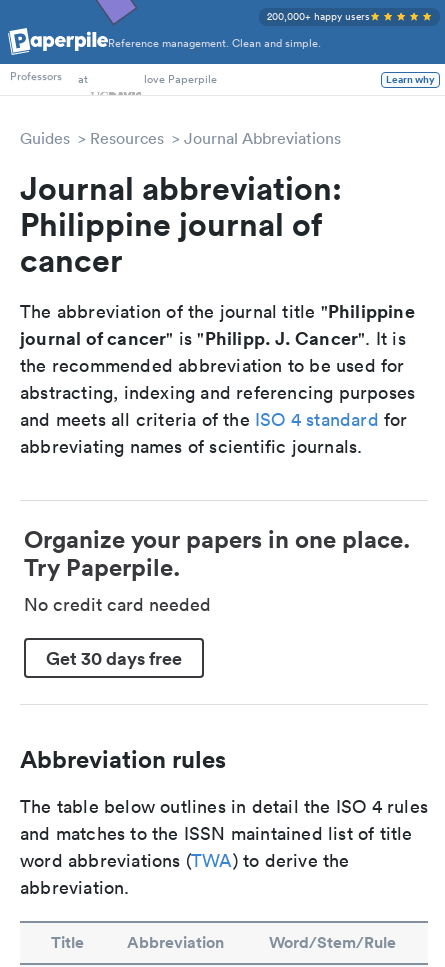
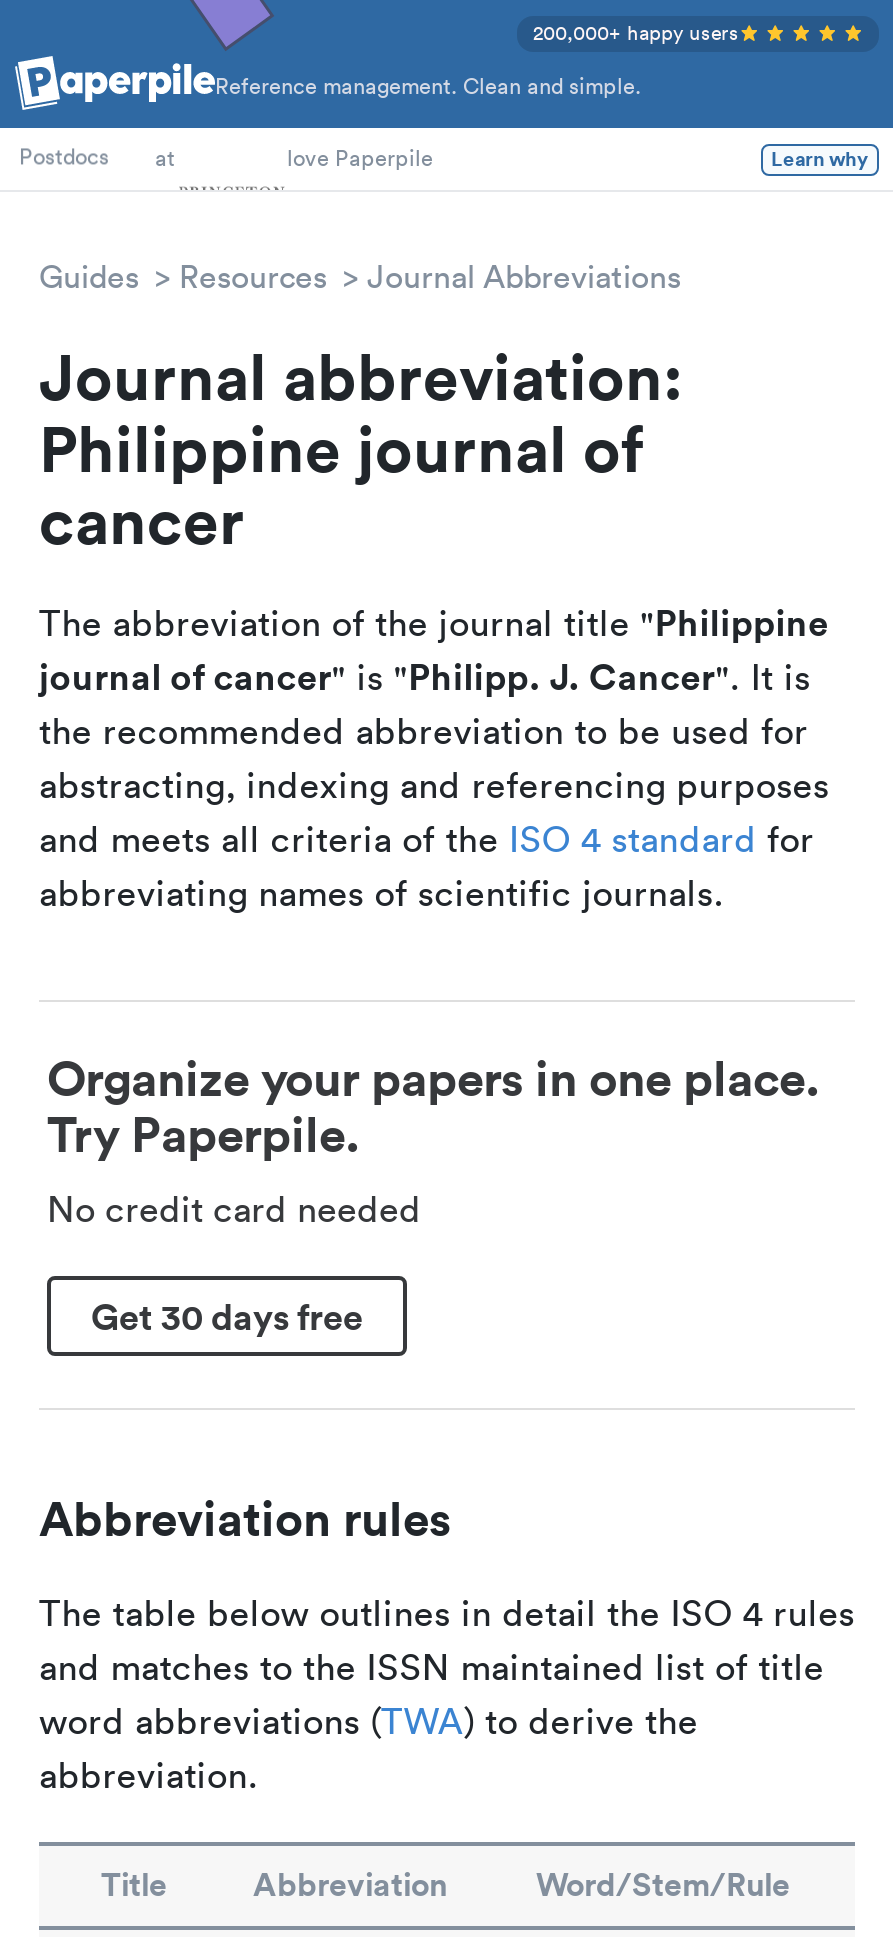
- Professors
+ Postdocs
